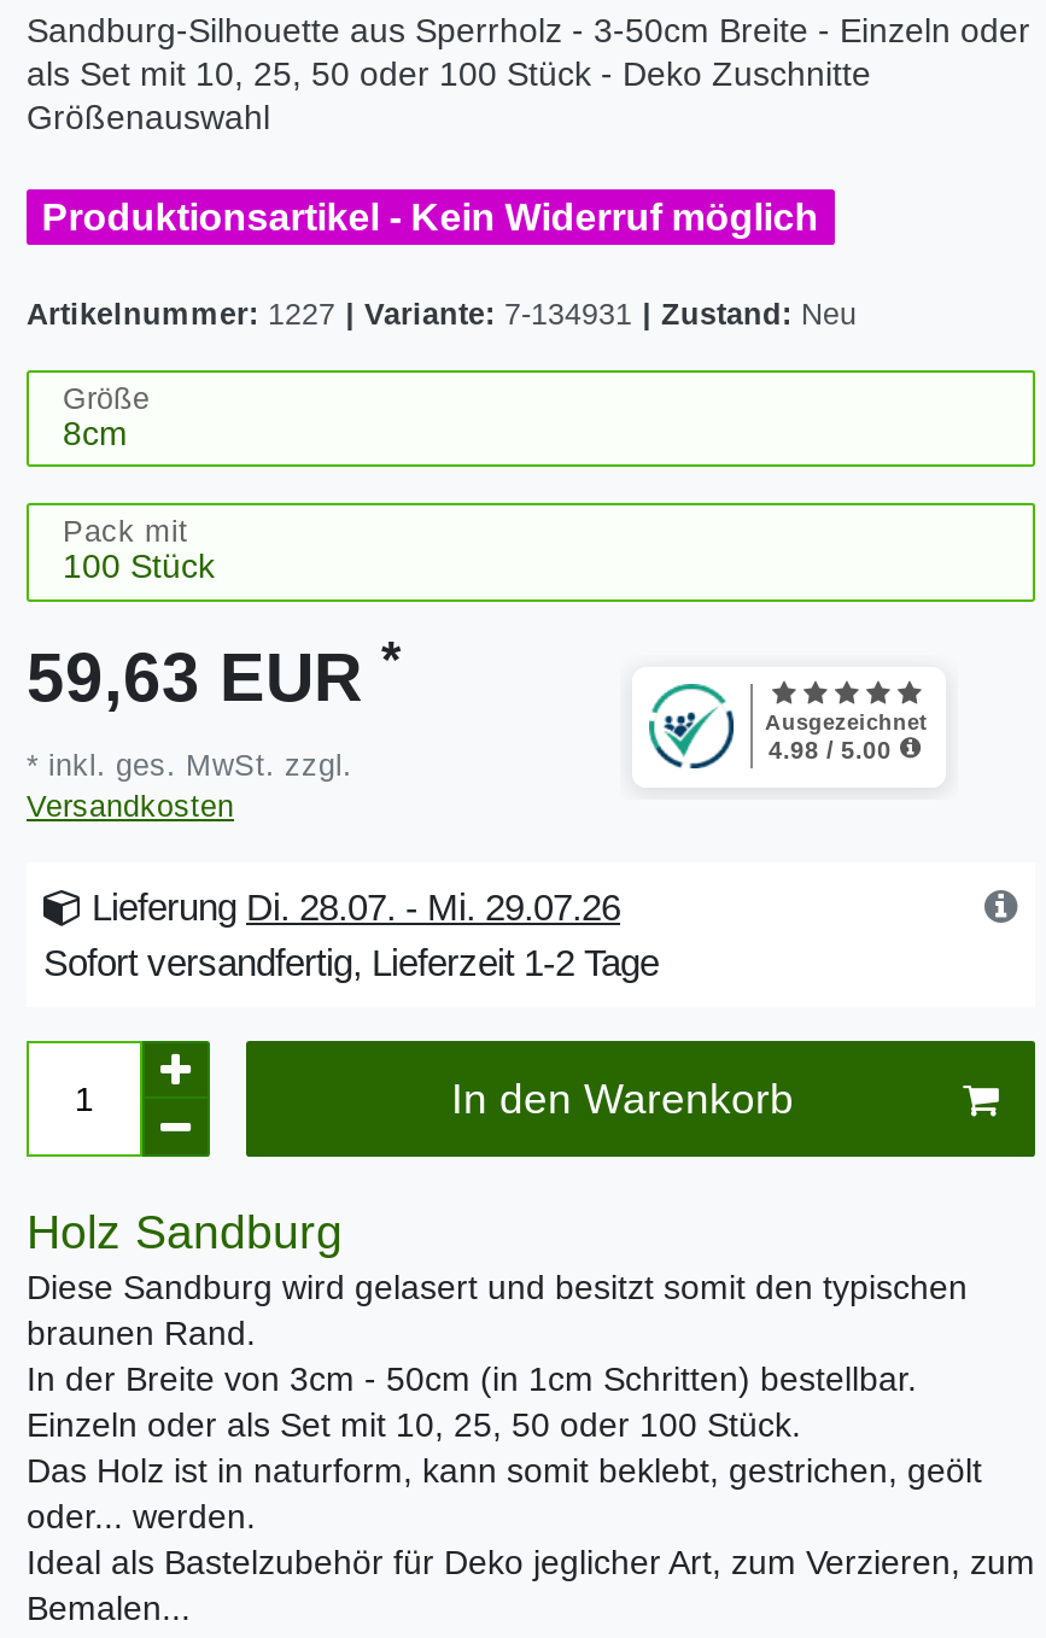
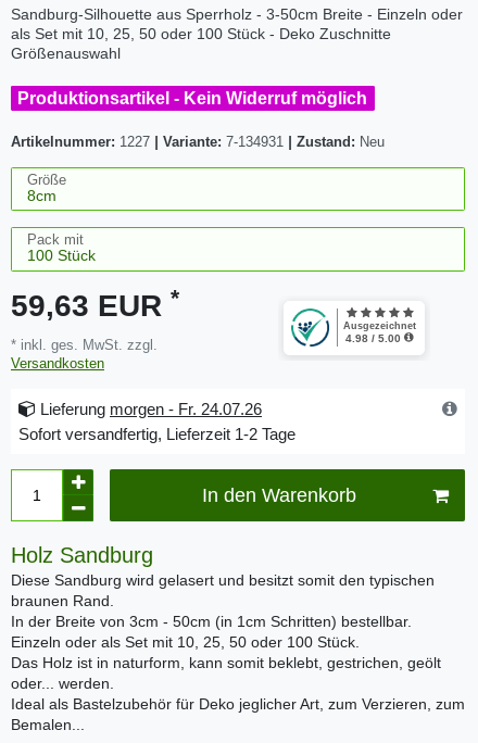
- Lieferung Di. 28.07. - Mi. 29.07.26
+ Lieferung morgen - Fr. 24.07.26
